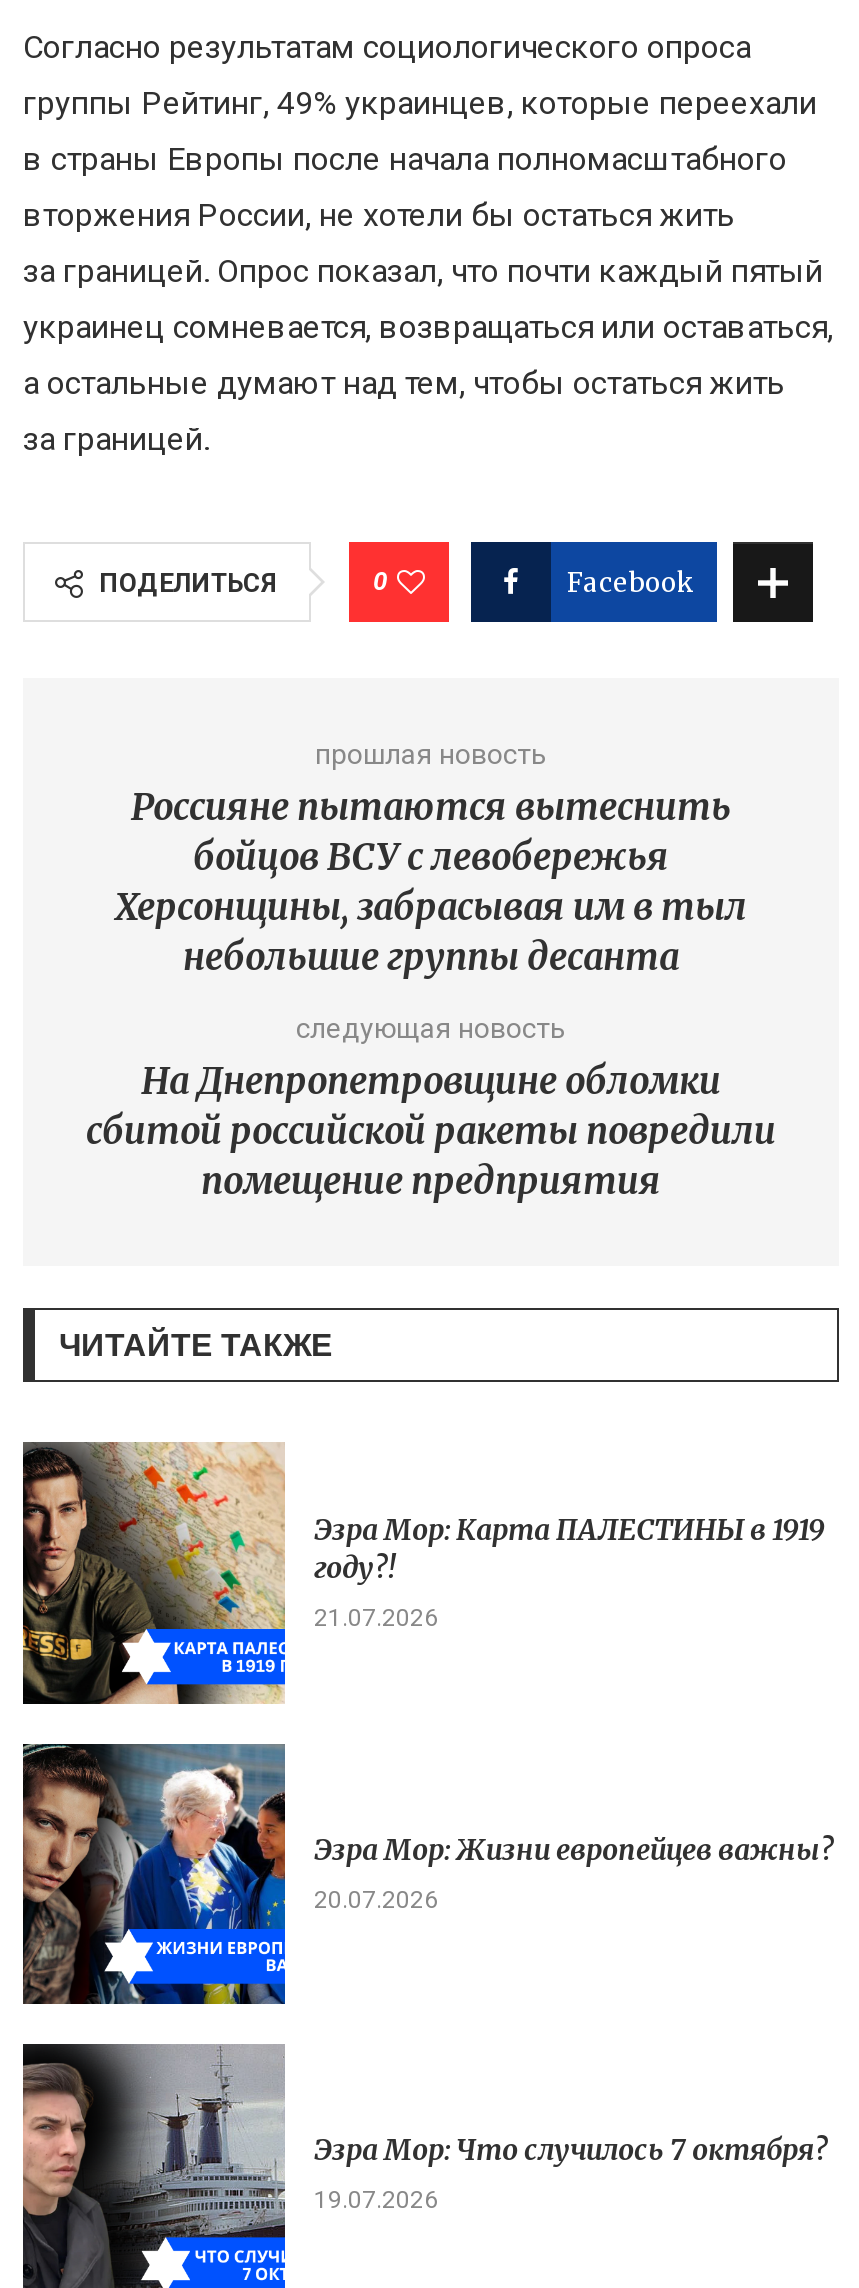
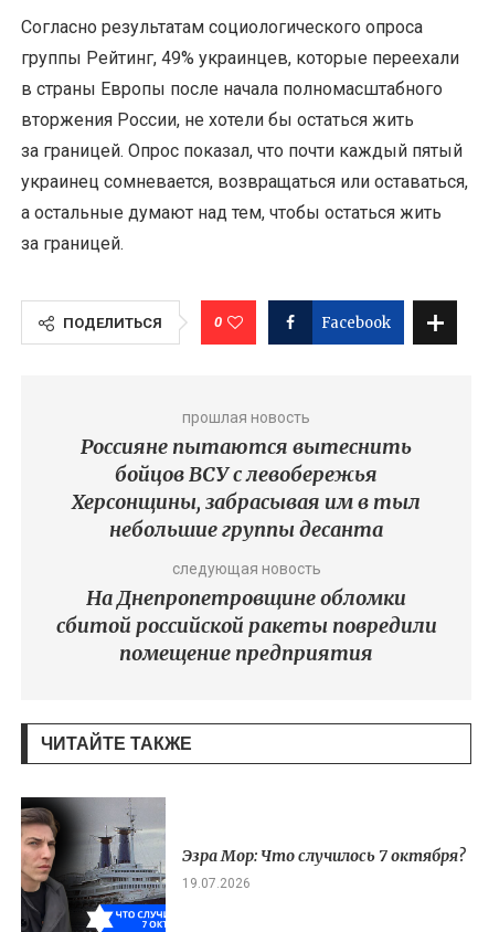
- [image]
- Эзра Мор: Карта ПАЛЕСТИНЫ в 1919
- году?!
- 21.07.2026

- [image]
- Эзра Мор: Жизни европейцев важны?
- 20.07.2026
